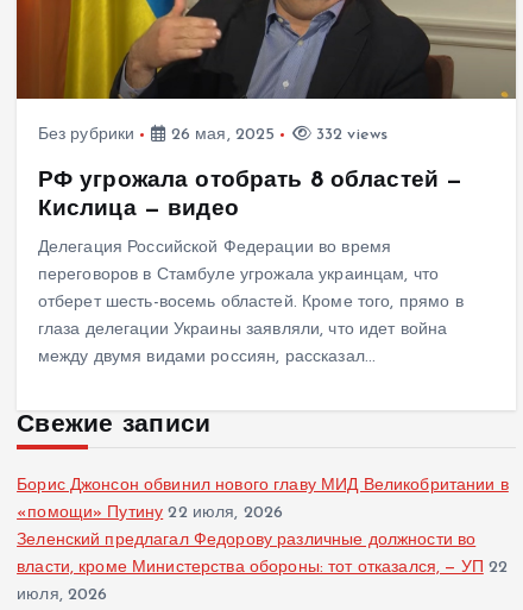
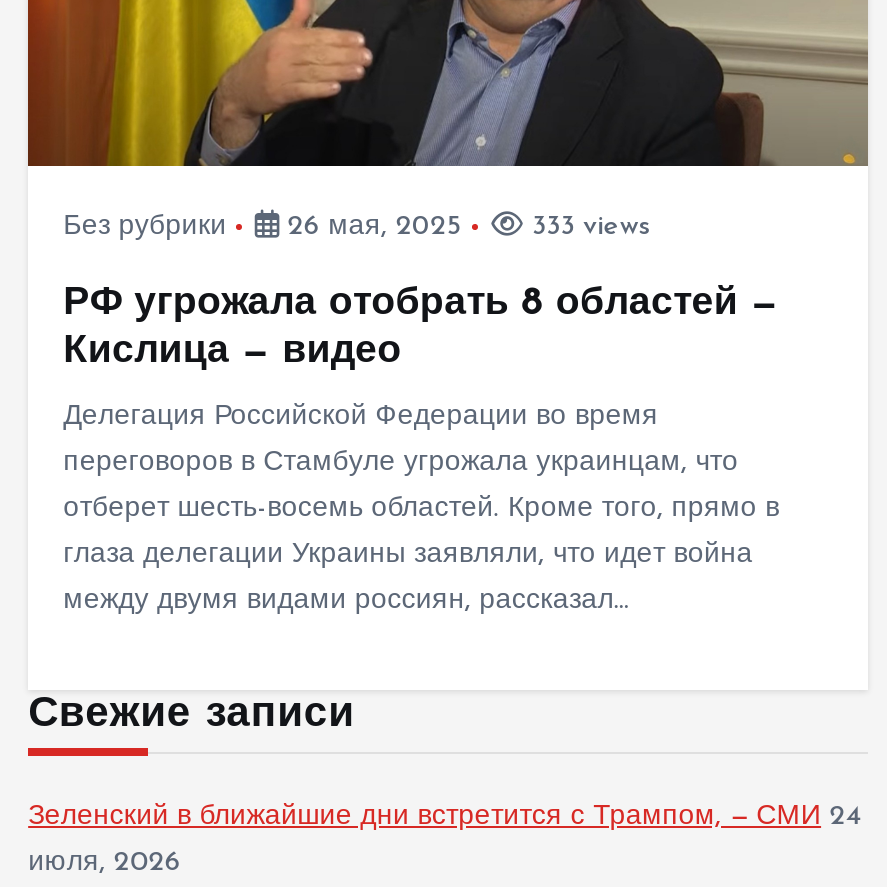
- 332 views
+ 333 views

- Борис Джонсон обвинил нового главу МИД Великобритании в
- «помощи» Путину 22 июля, 2026
- Зеленский предлагал Федорову различные должности во
- власти, кроме Министерства обороны: тот отказался, — УП 22
+ Зеленский в ближайшие дни встретится с Трампом, — СМИ 24
